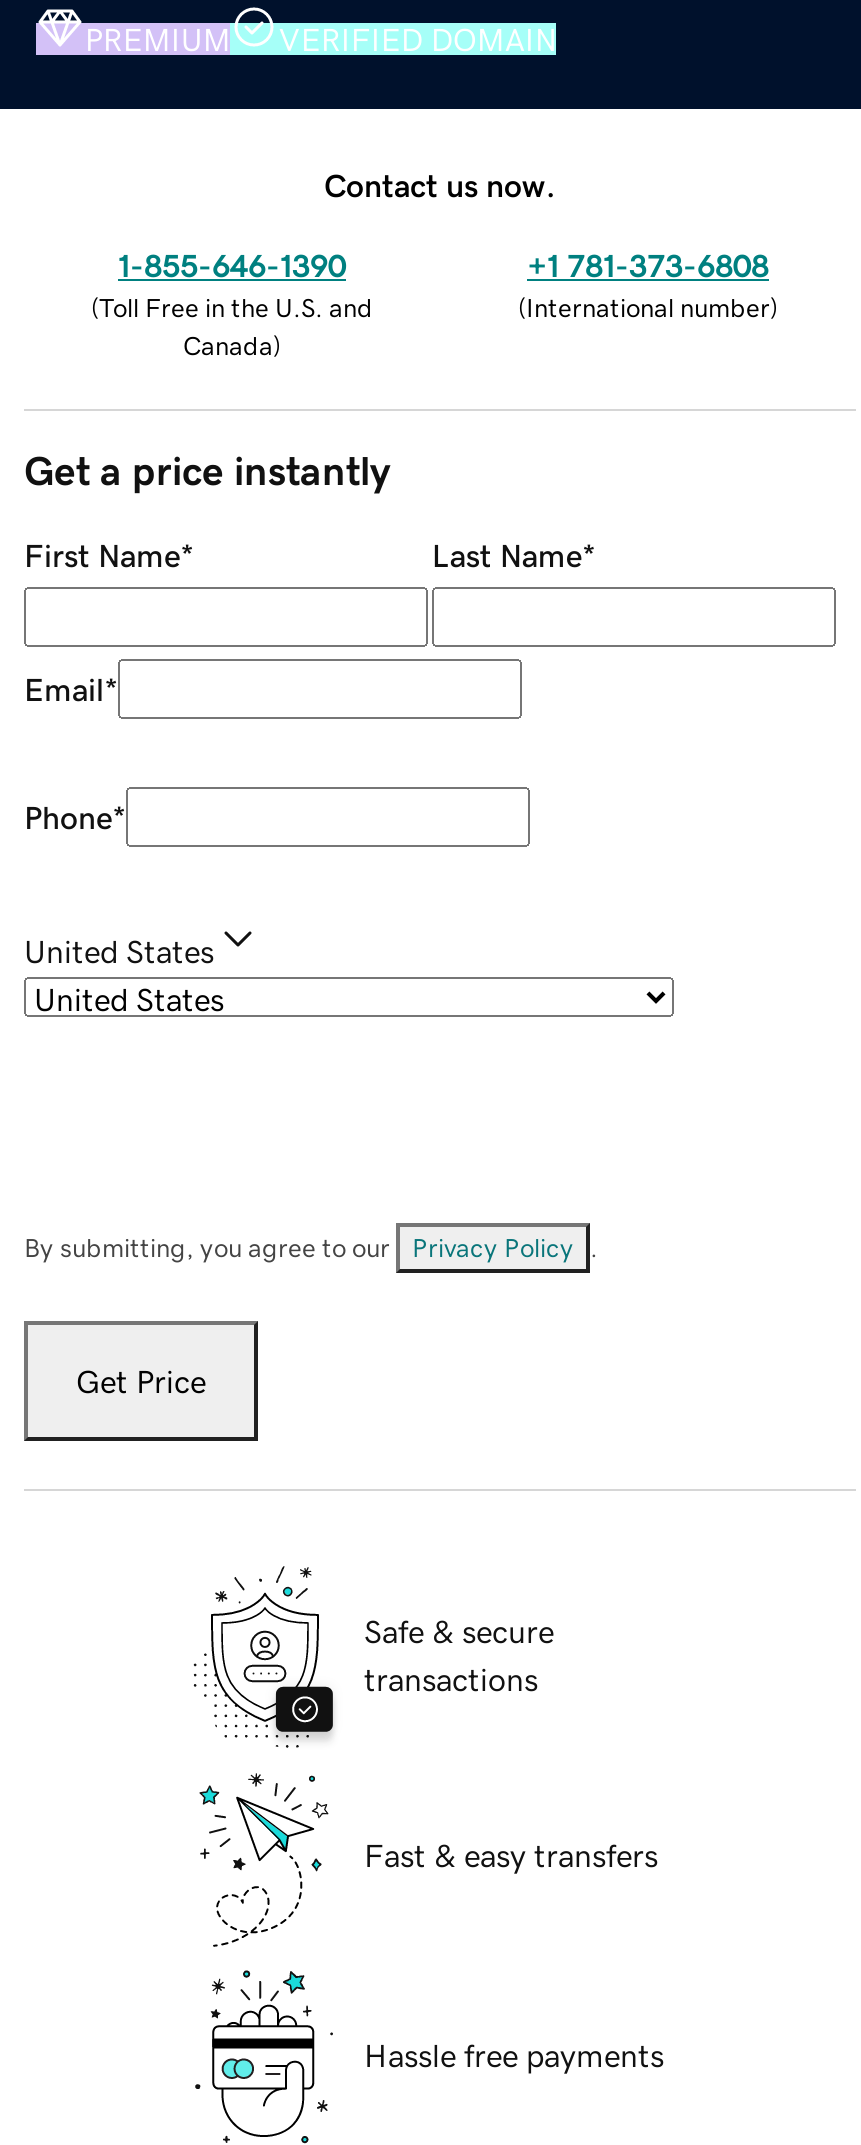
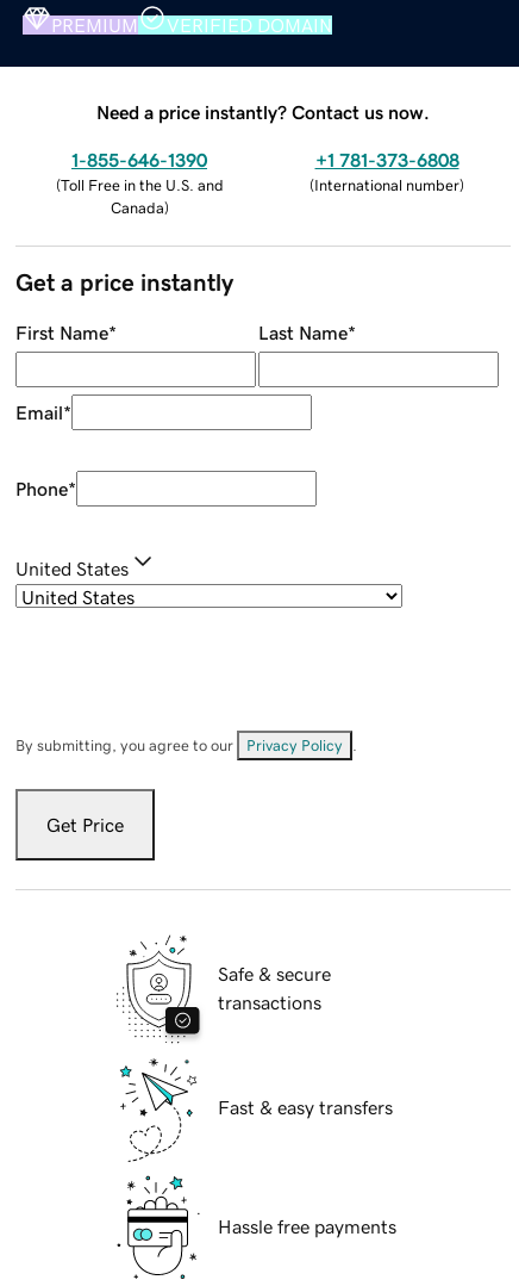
- Contact us now.
+ Need a price instantly? Contact us now.
